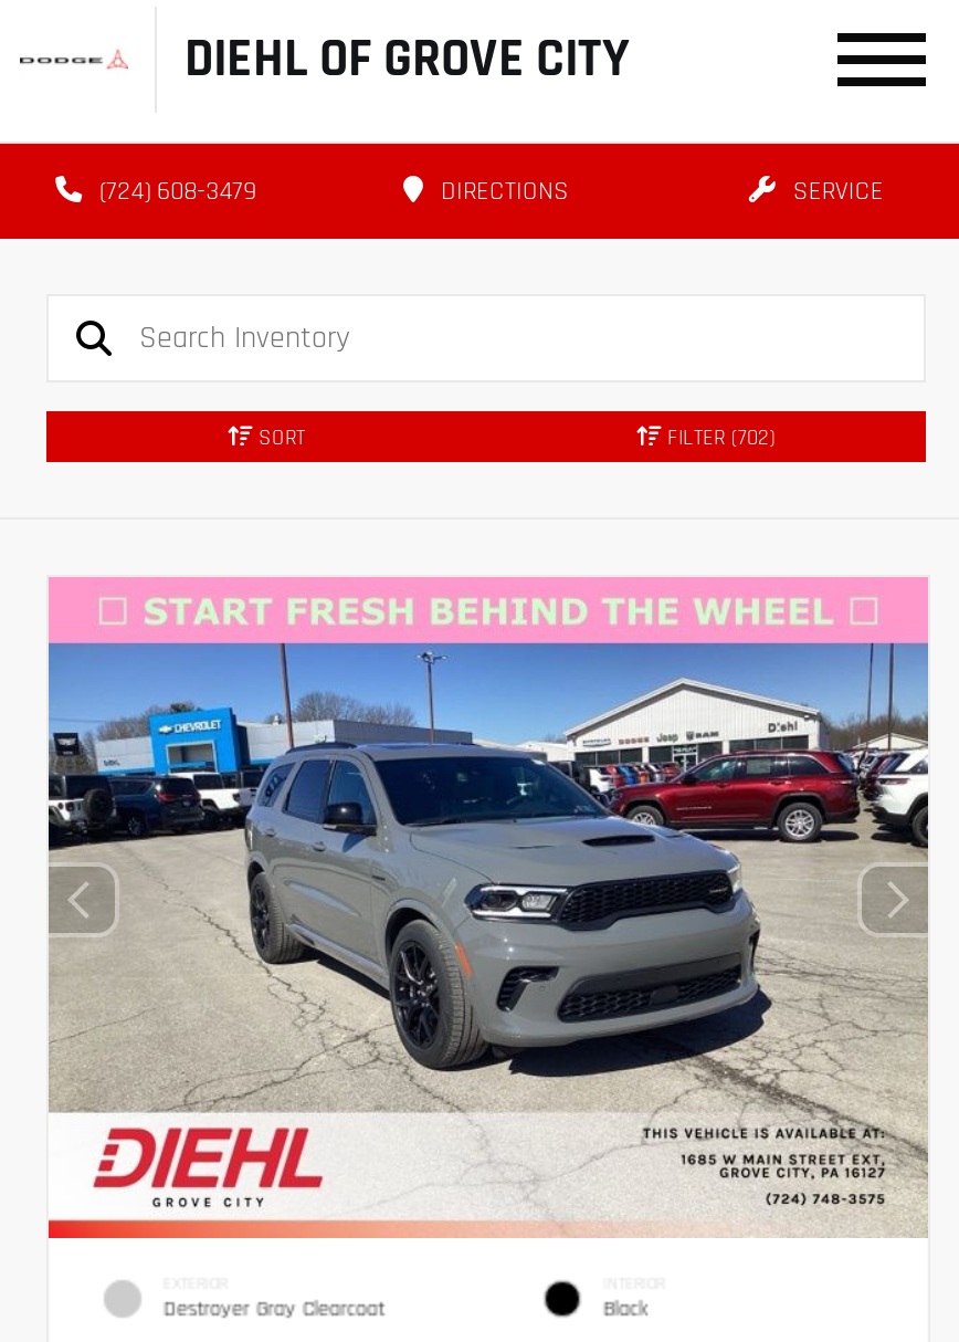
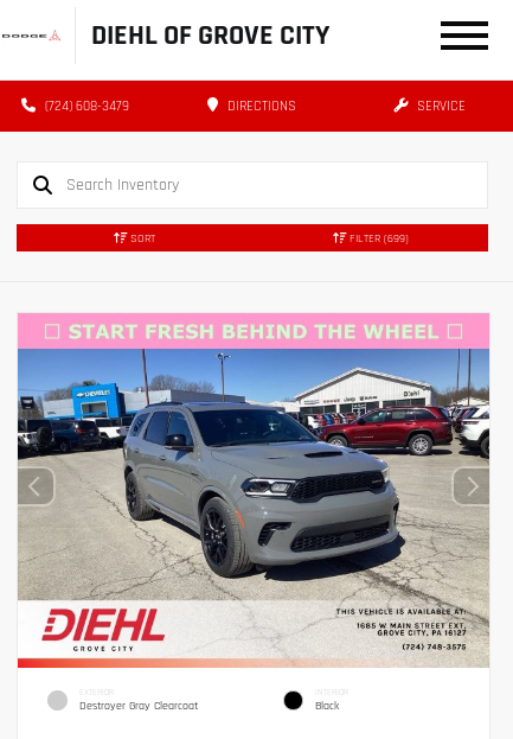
- FILTER (702)
+ FILTER (699)
